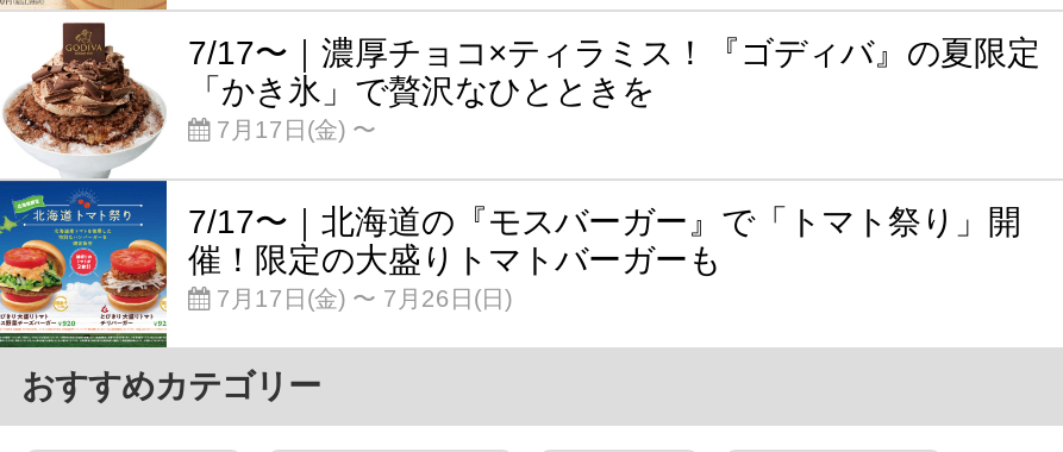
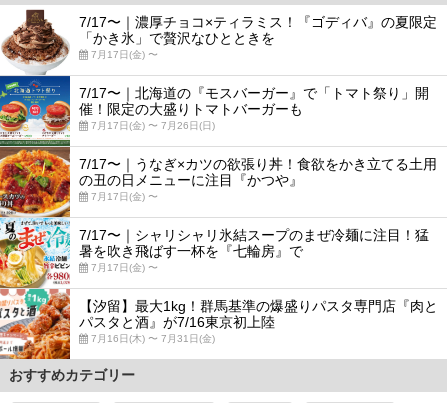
+ [image]
+ 7/17〜｜うなぎ×カツの欲張り丼！食欲をかき立てる土用
+ の丑の日メニューに注目『かつや』
+ 7月17日(金) 〜
+ 7/17〜｜シャリシャリ氷結スープのまぜ冷麺に注目！猛
+ 暑を吹き飛ばす一杯を『七輪房』で
+ 7月17日(金) 〜
+ 【汐留】最大1kg！群馬基準の爆盛りパスタ専門店『肉と
+ パスタと酒』が7/16東京初上陸
+ 7月16日(木) 〜 7月31日(金)
